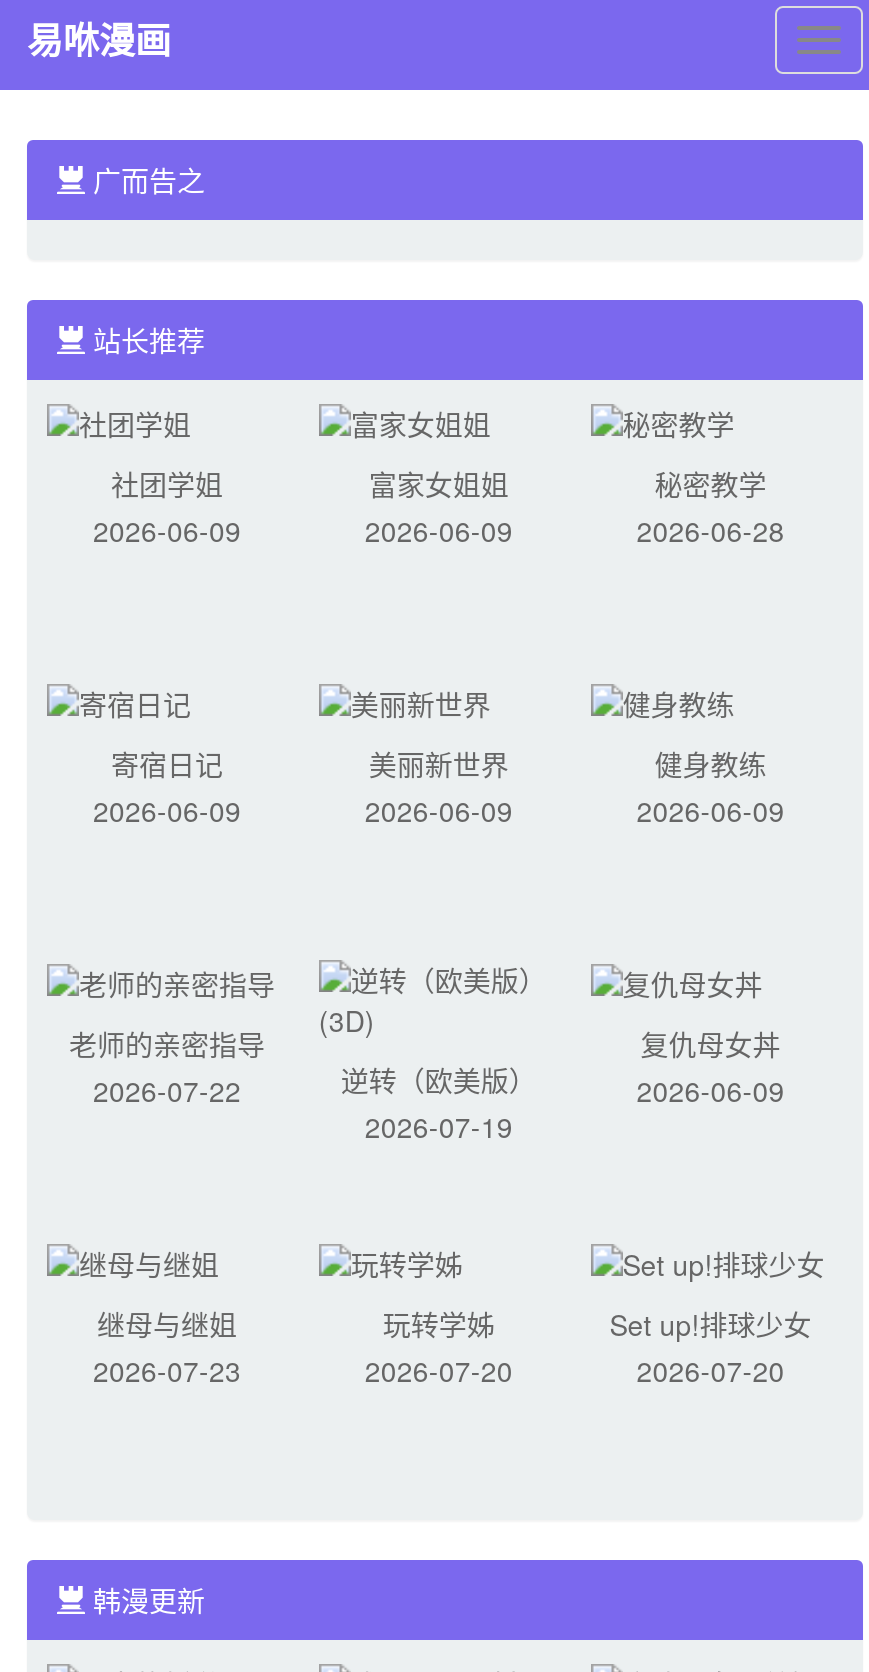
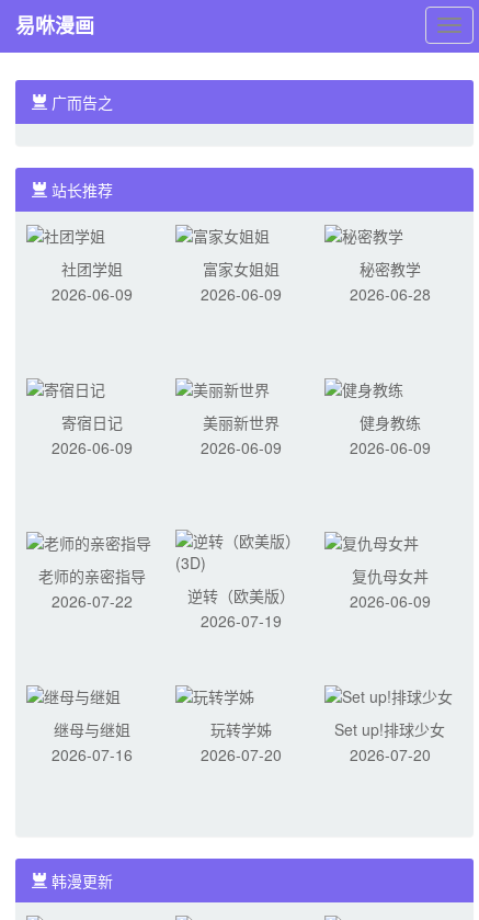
- 2026-07-23
+ 2026-07-16
